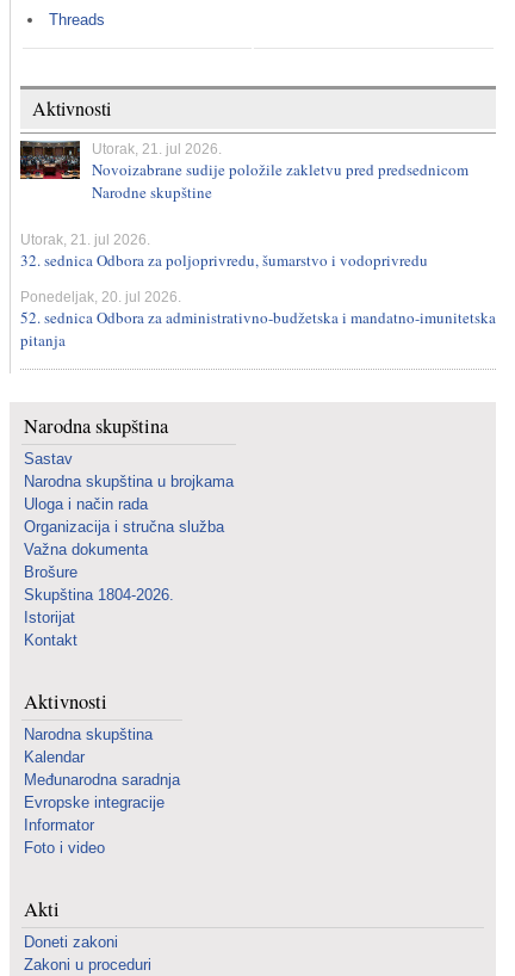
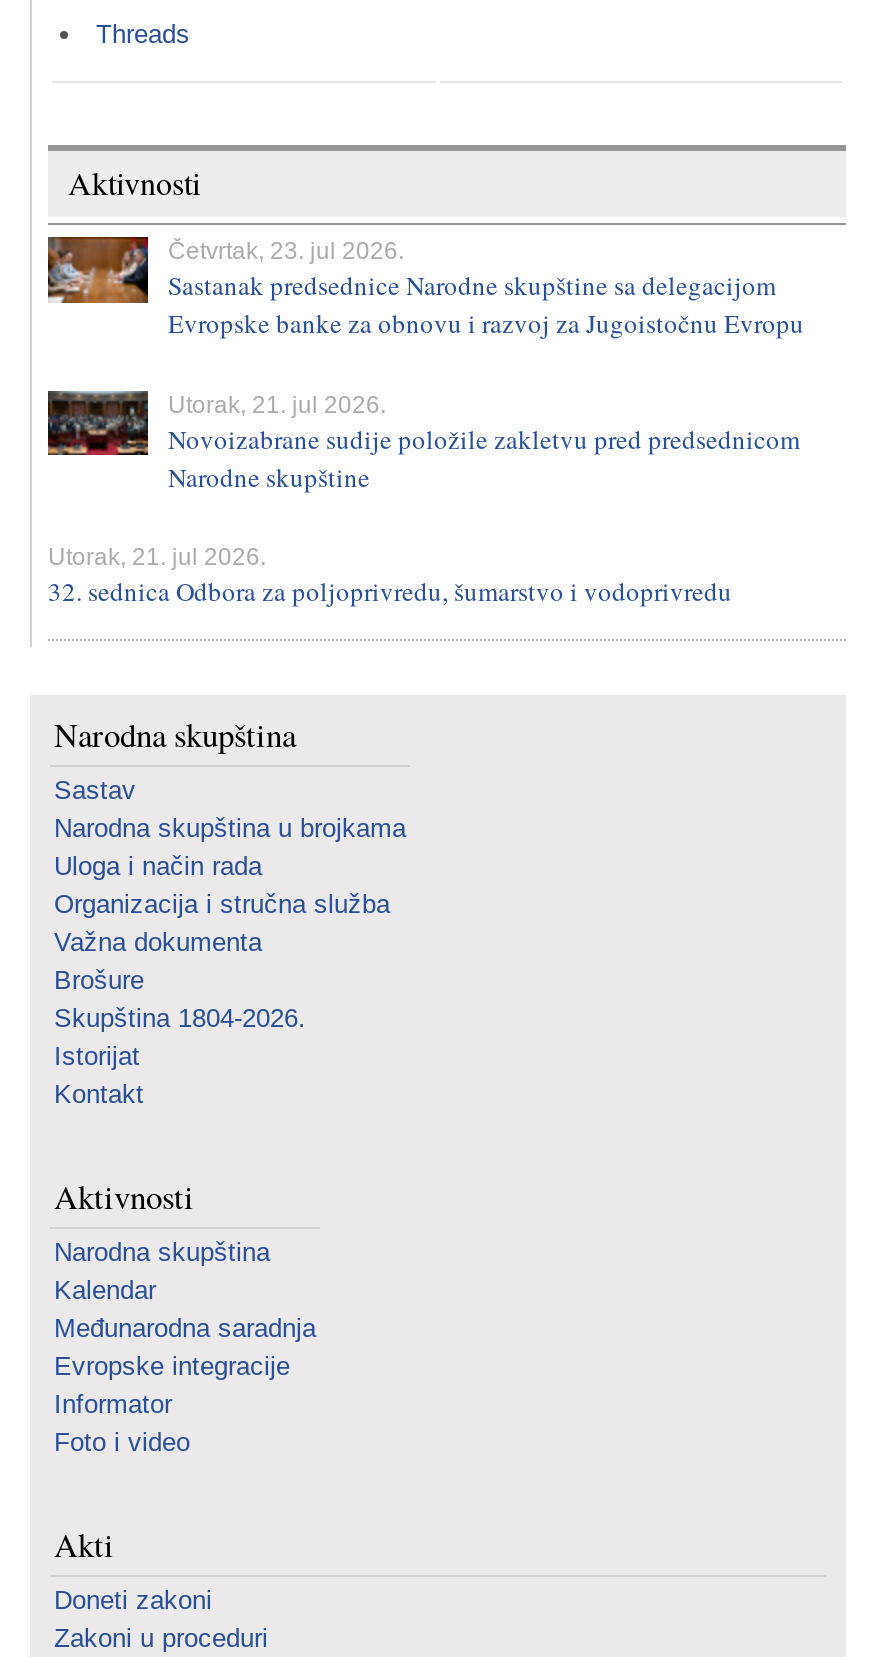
+ [image]
+ Četvrtak, 23. jul 2026.
+ Sastanak predsednice Narodne skupštine sa delegacijom
+ Evropske banke za obnovu i razvoj za Jugoistočnu Evropu

moved down: [image] | Utorak, 21. jul 2026. | Novoizabrane sudije položile zakletvu pred predsednicom | Narodne skupštine | Utorak, 21. jul 2026. | 32. sednica Odbora za poljoprivredu, šumarstvo i vodoprivredu

- Ponedeljak, 20. jul 2026.
- 52. sednica Odbora za administrativno-budžetska i mandatno-imunitetska
- pitanja
